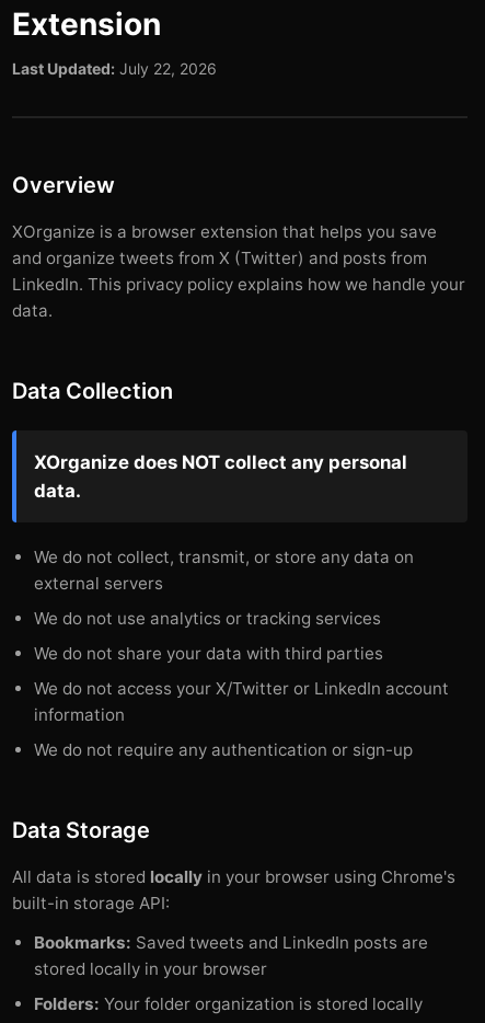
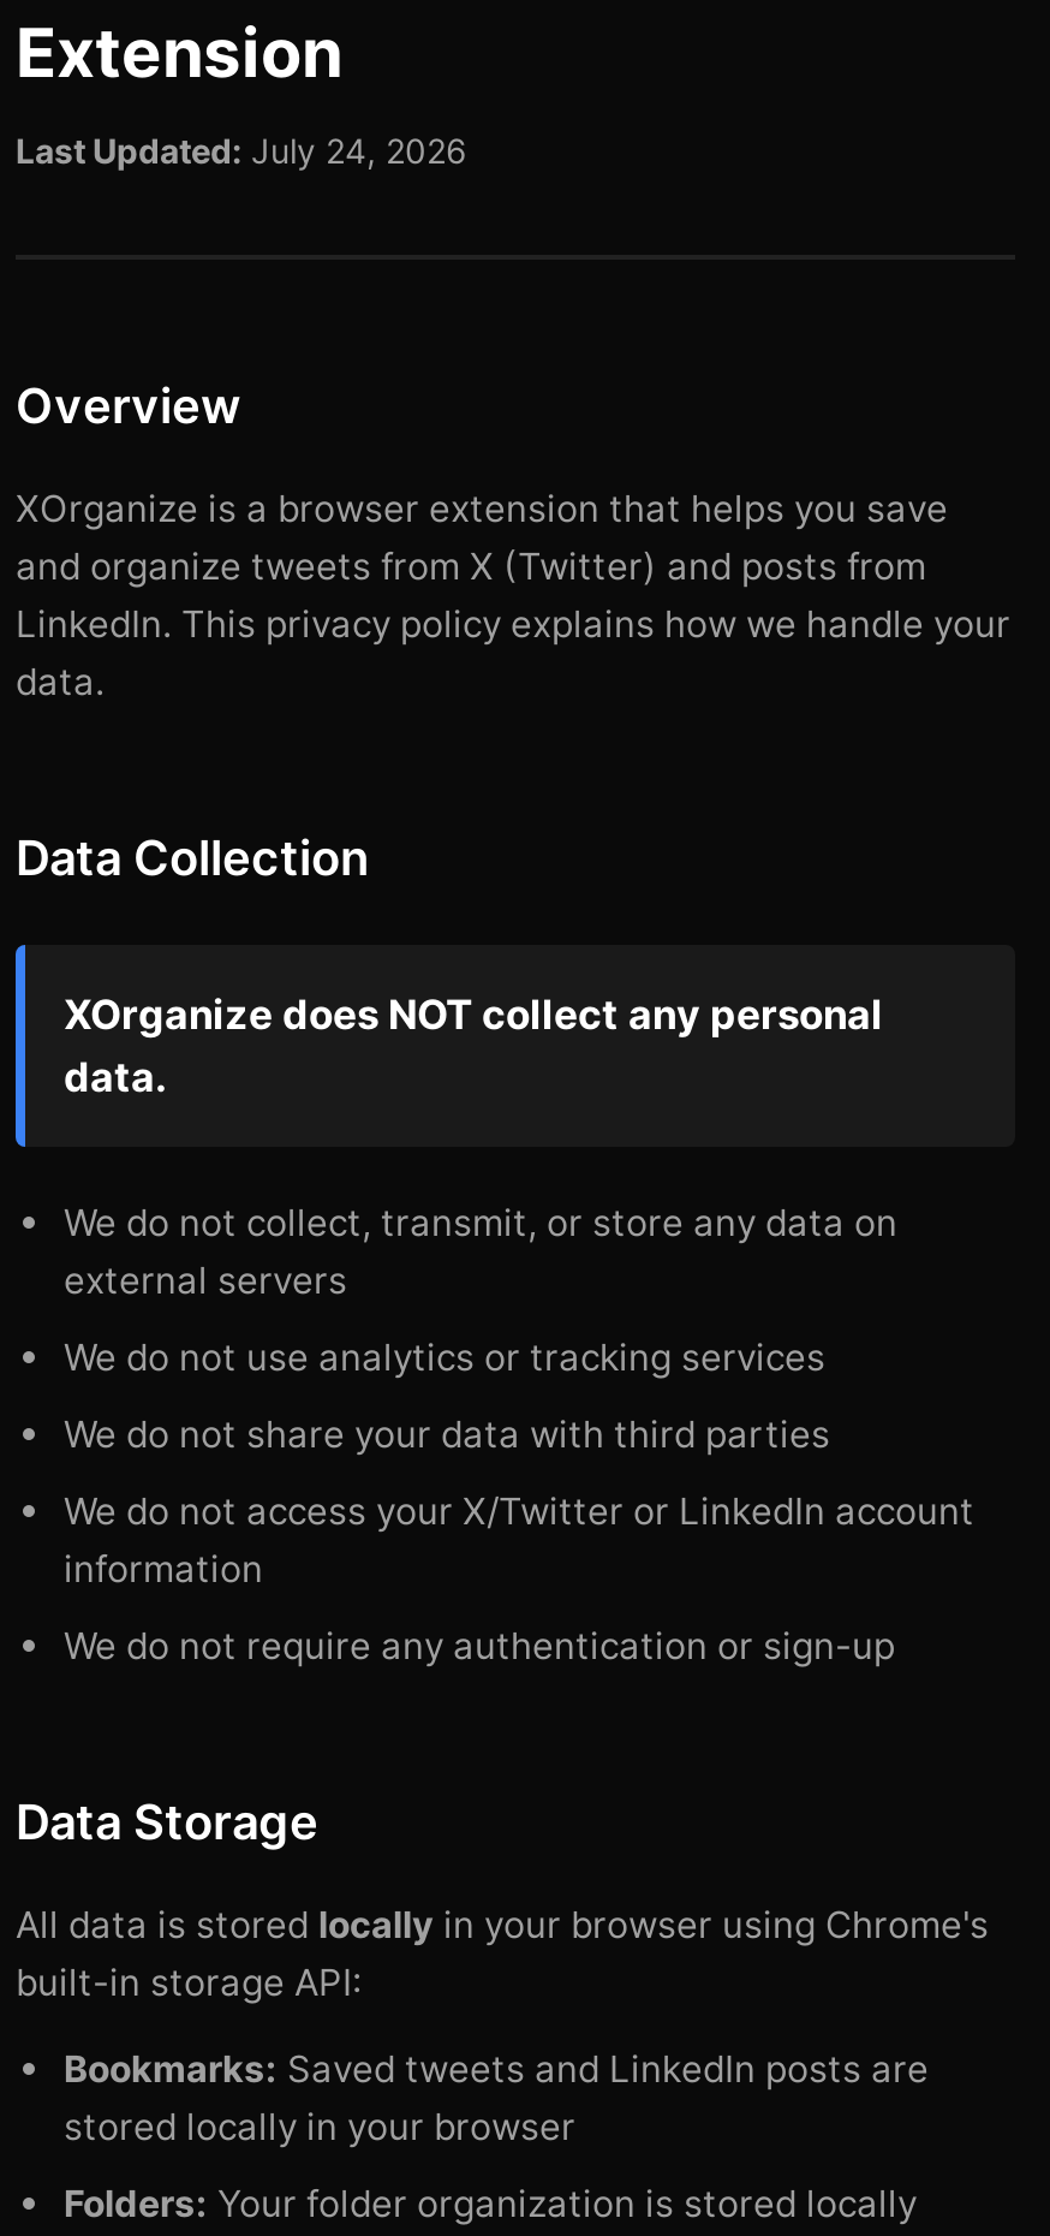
- Last Updated: July 22, 2026
+ Last Updated: July 24, 2026
